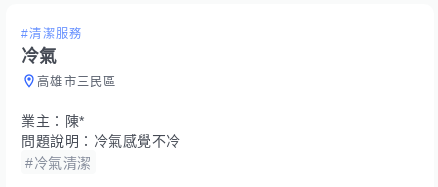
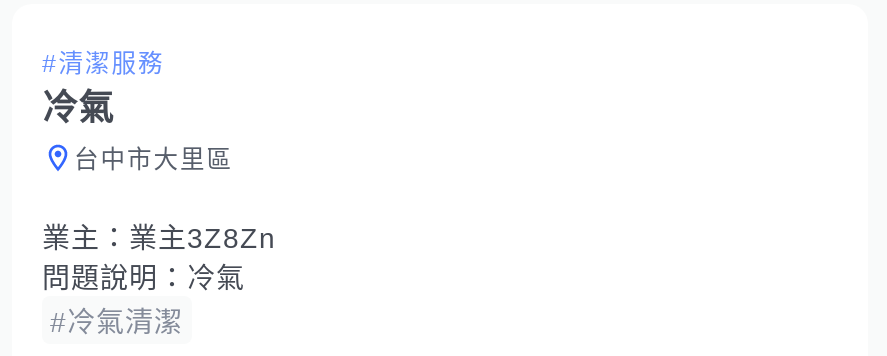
- 高雄市三民區
+ 台中市大里區

- 業主：陳*
- 問題說明：冷氣感覺不冷
+ 業主：業主3Z8Zn
+ 問題說明：冷氣
